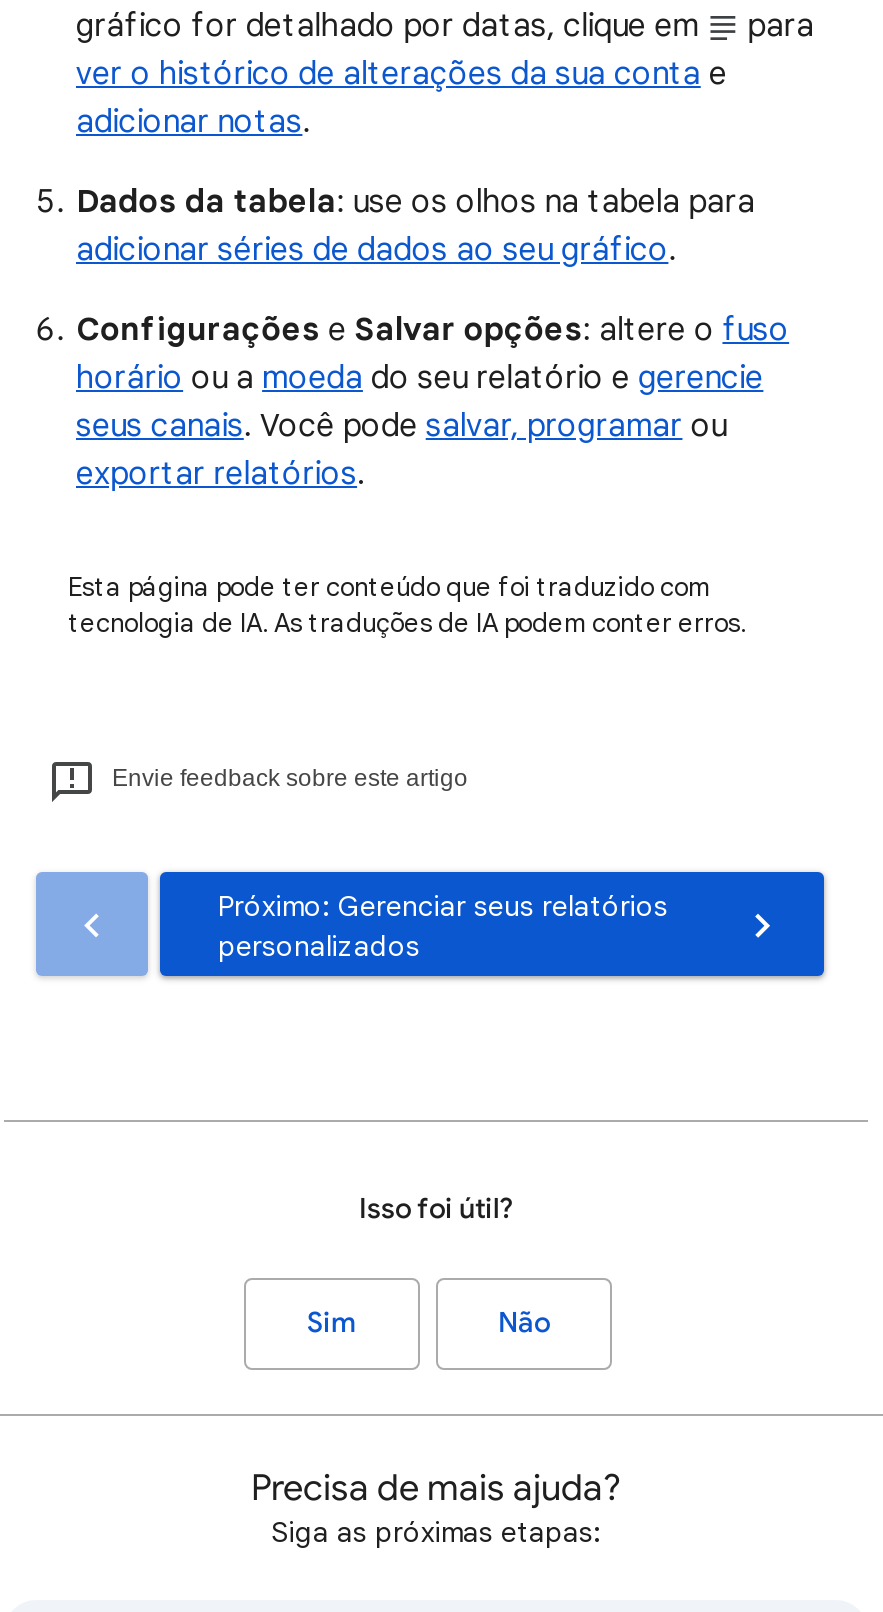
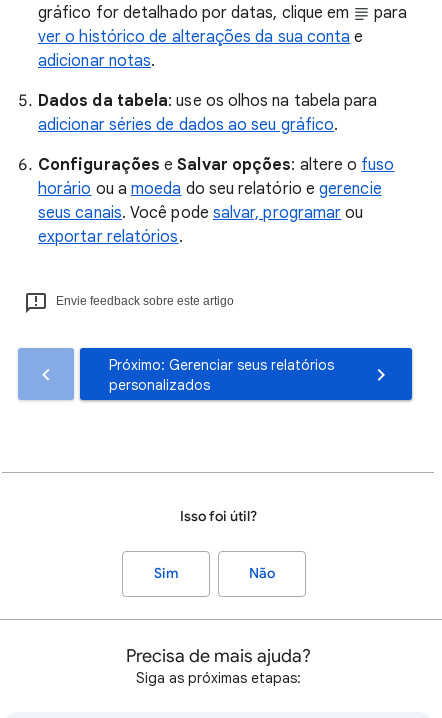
- Esta página pode ter conteúdo que foi traduzido com
- tecnologia de IA. As traduções de IA podem conter erros.
